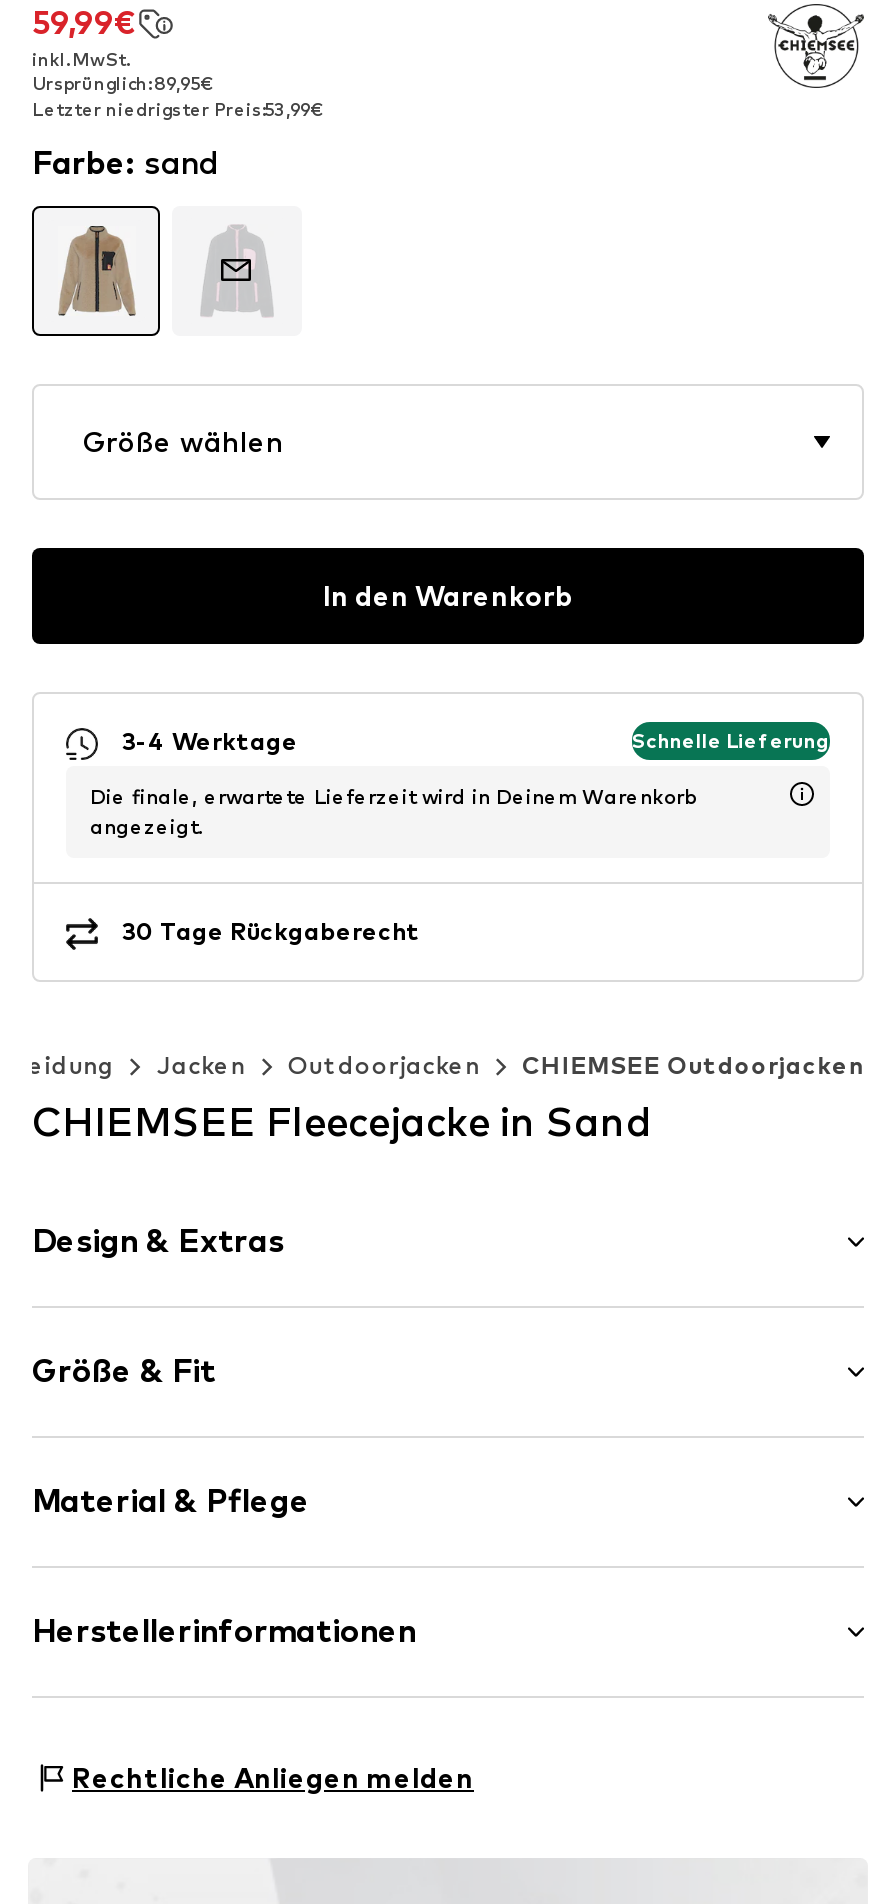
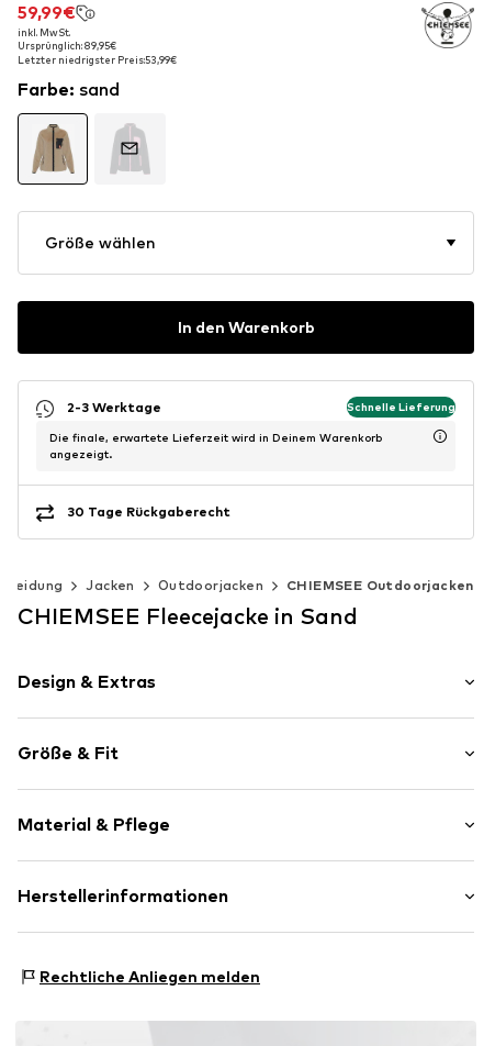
- 3-4 Werktage
+ 2-3 Werktage
